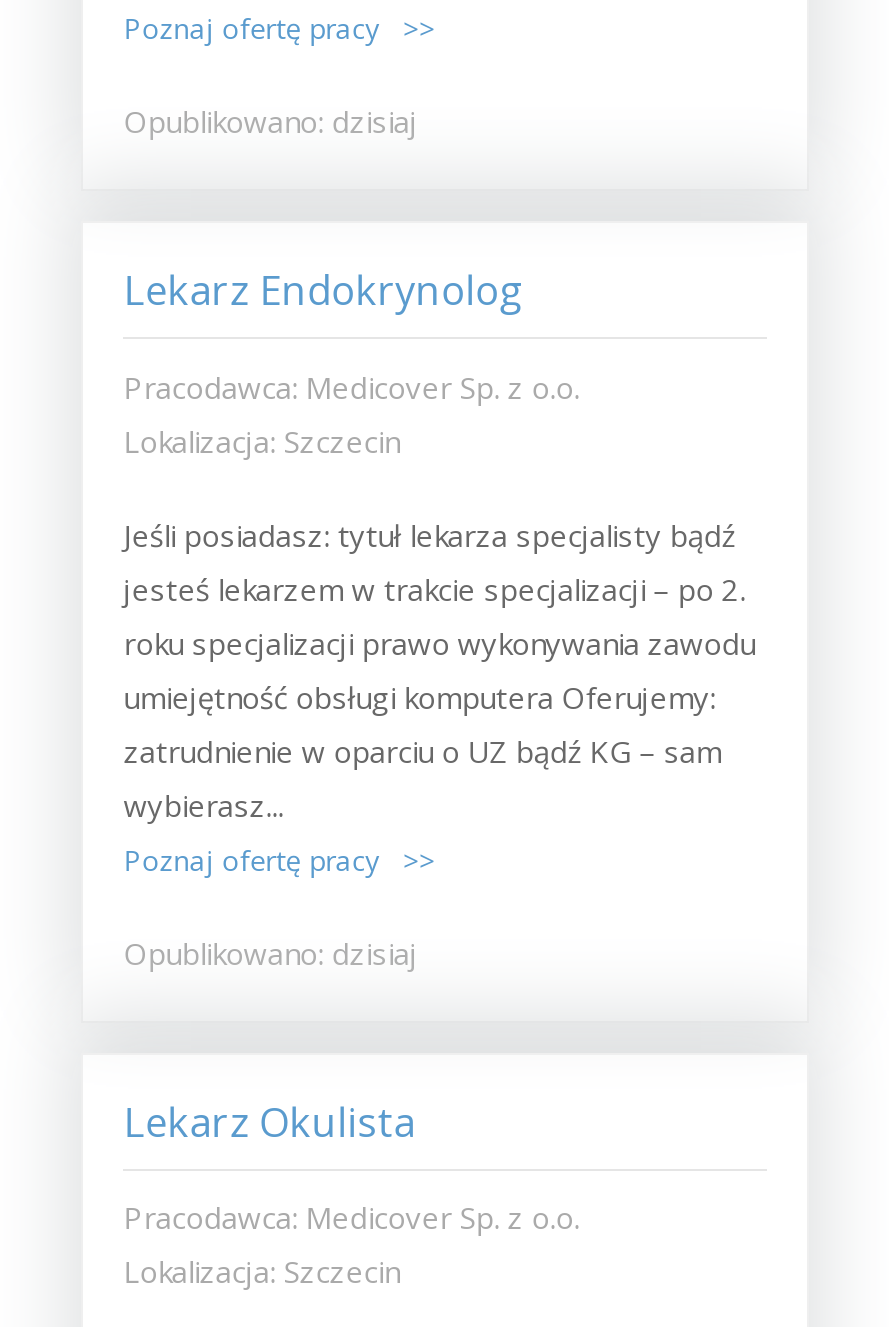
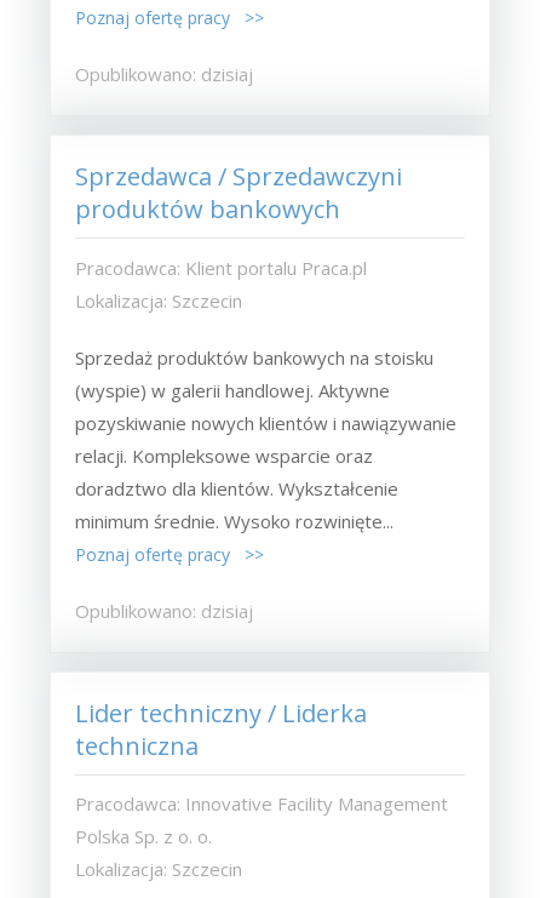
- Lekarz Endokrynolog
+ Sprzedawca / Sprzedawczyni
+ produktów bankowych

- Pracodawca: Medicover Sp. z o.o.
+ Pracodawca: Klient portalu Praca.pl

- Jeśli posiadasz: tytuł lekarza specjalisty bądź
- jesteś lekarzem w trakcie specjalizacji – po 2.
- roku specjalizacji prawo wykonywania zawodu
- umiejętność obsługi komputera Oferujemy:
- zatrudnienie w oparciu o UZ bądź KG – sam
- wybierasz...
+ Sprzedaż produktów bankowych na stoisku
+ (wyspie) w galerii handlowej. Aktywne
+ pozyskiwanie nowych klientów i nawiązywanie
+ relacji. Kompleksowe wsparcie oraz
+ doradztwo dla klientów. Wykształcenie
+ minimum średnie. Wysoko rozwinięte...

- Lekarz Okulista
+ Lider techniczny / Liderka
+ techniczna

- Pracodawca: Medicover Sp. z o.o.
+ Pracodawca: Innovative Facility Management
+ Polska Sp. z o. o.
